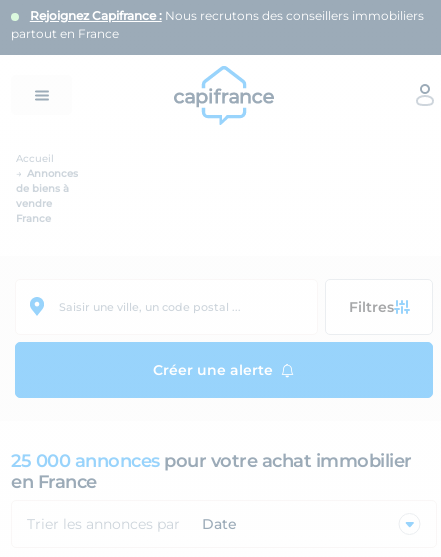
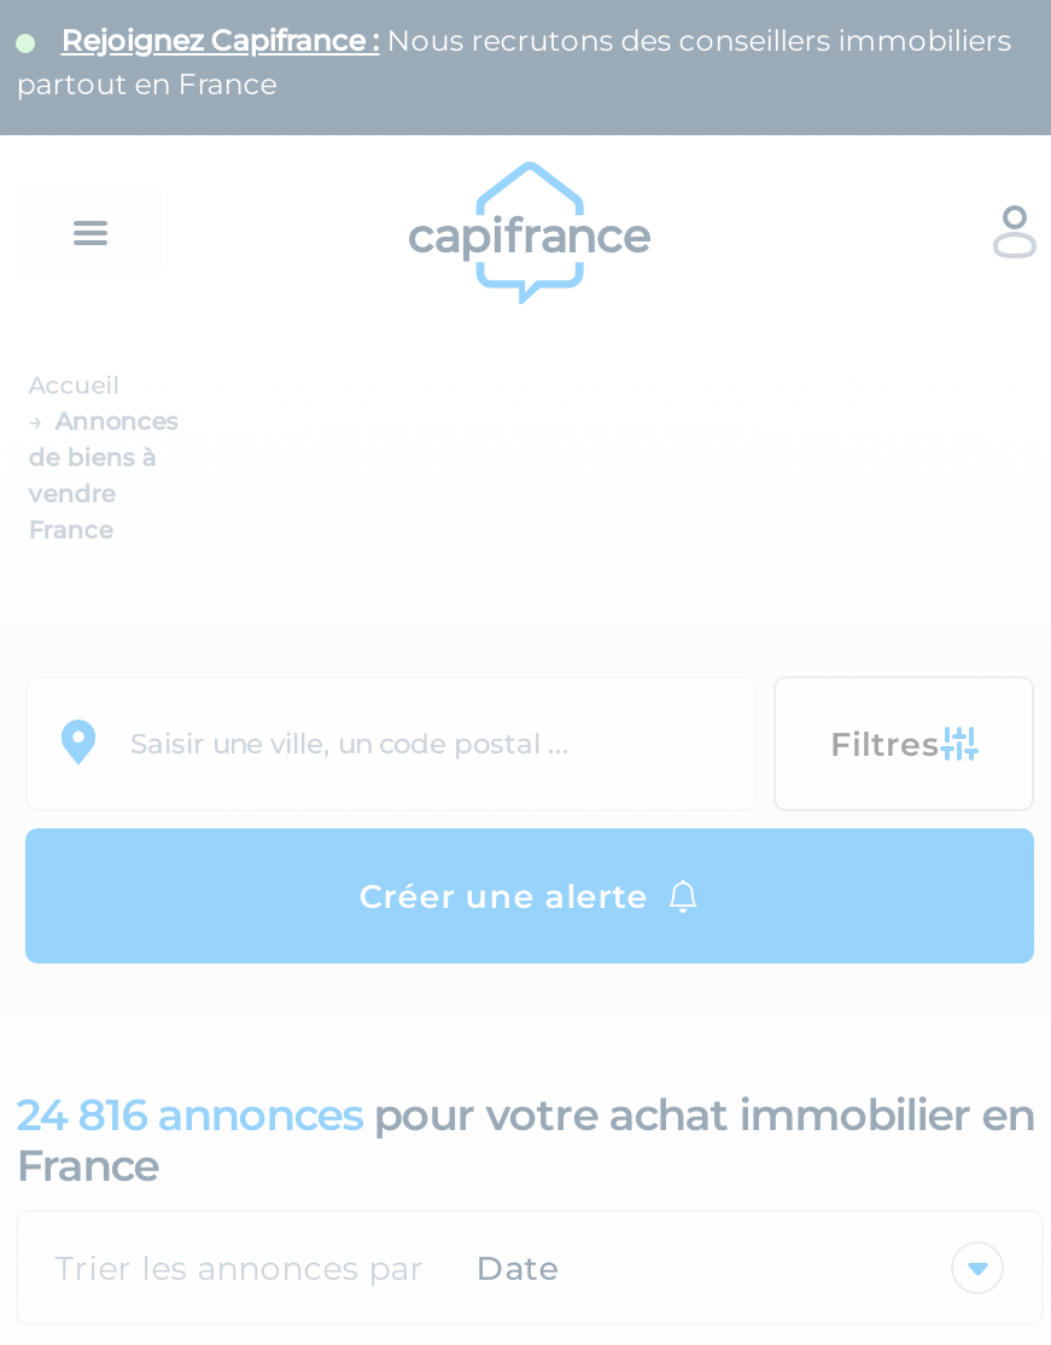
- 25 000 annonces pour votre achat immobilier
- en France
+ 24 816 annonces pour votre achat immobilier en
+ France
